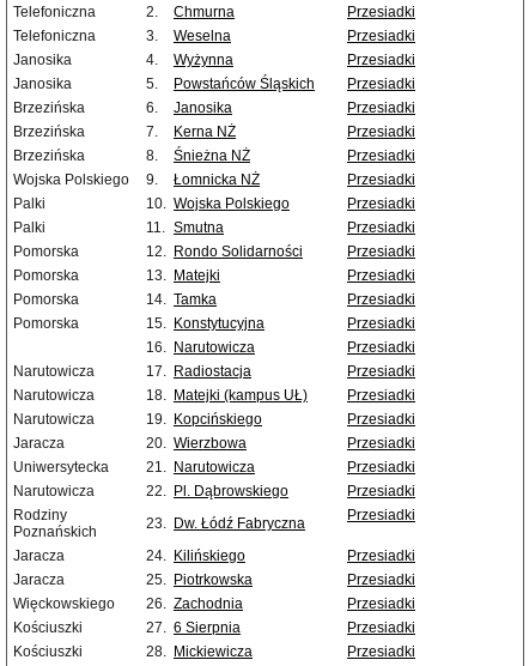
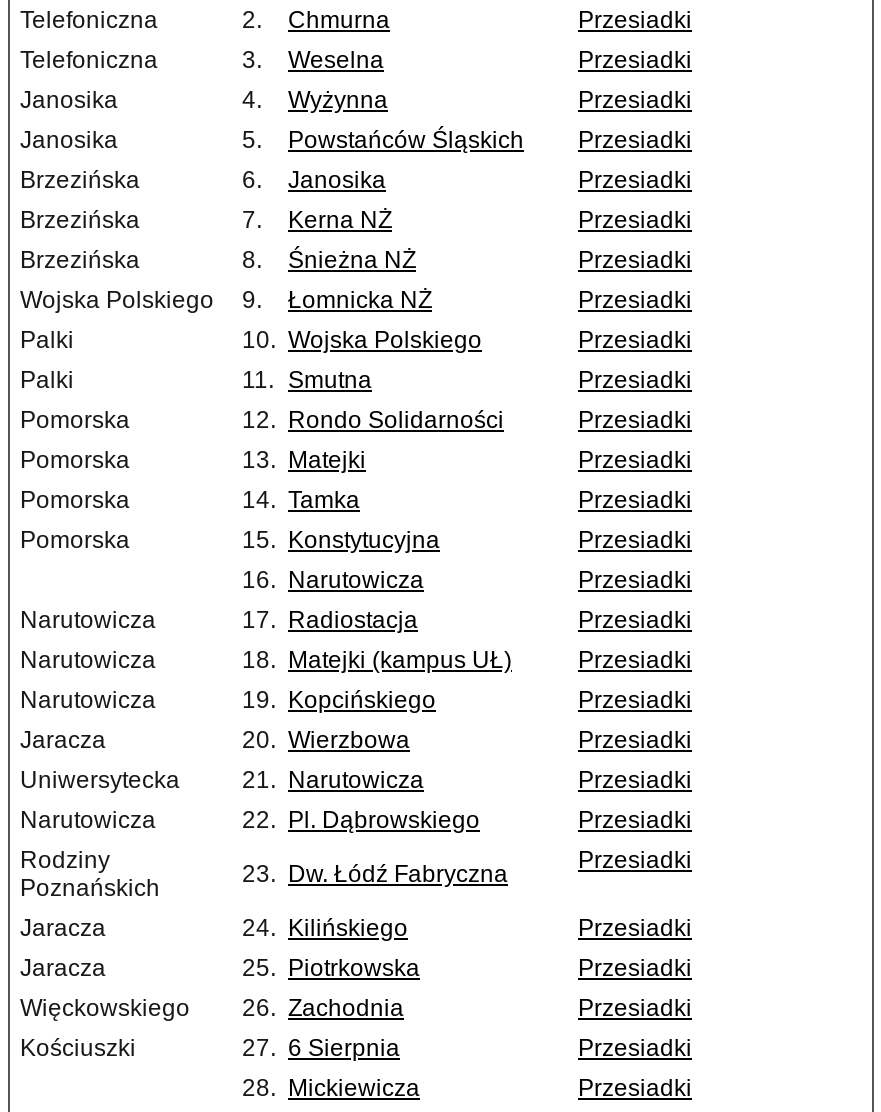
- Kościuszki
